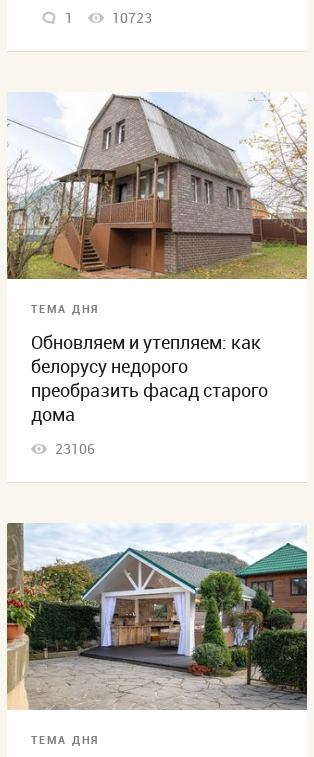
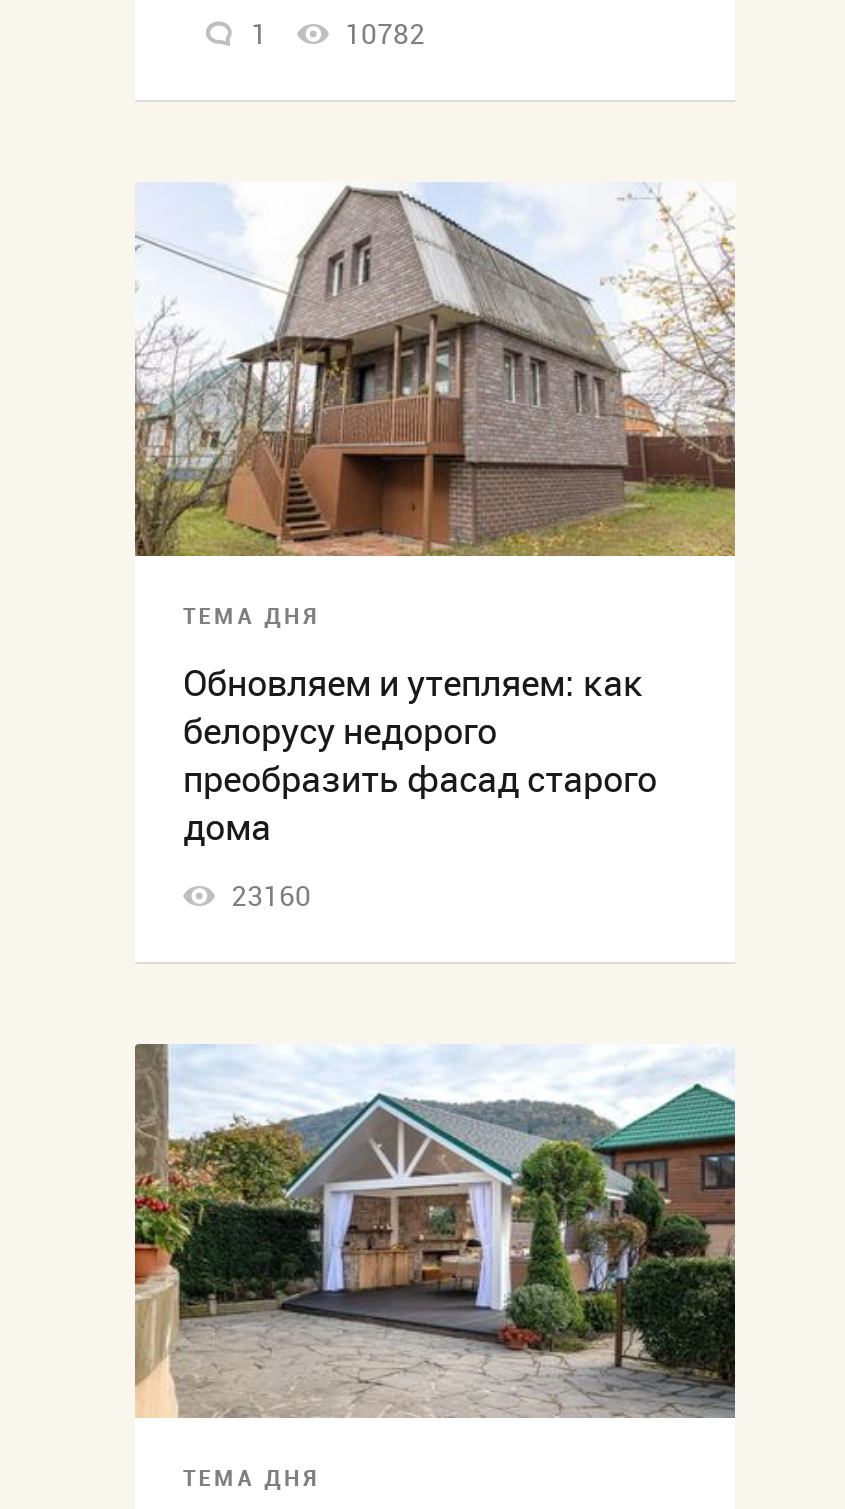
- 10723
+ 10782

- 23106
+ 23160
